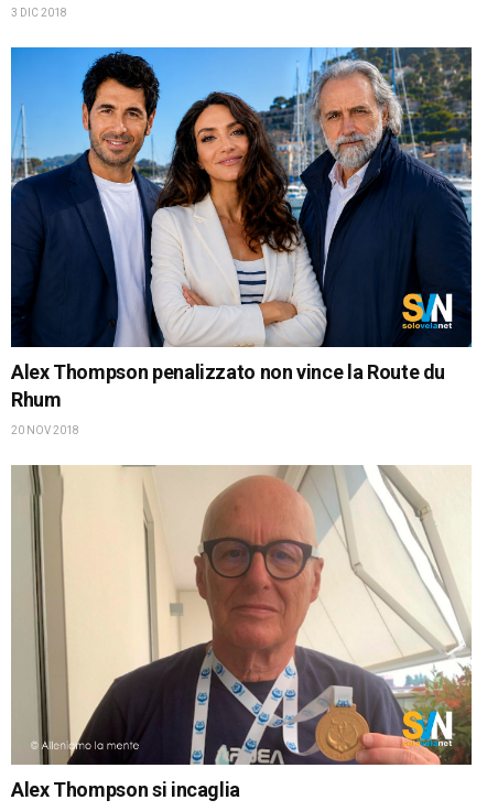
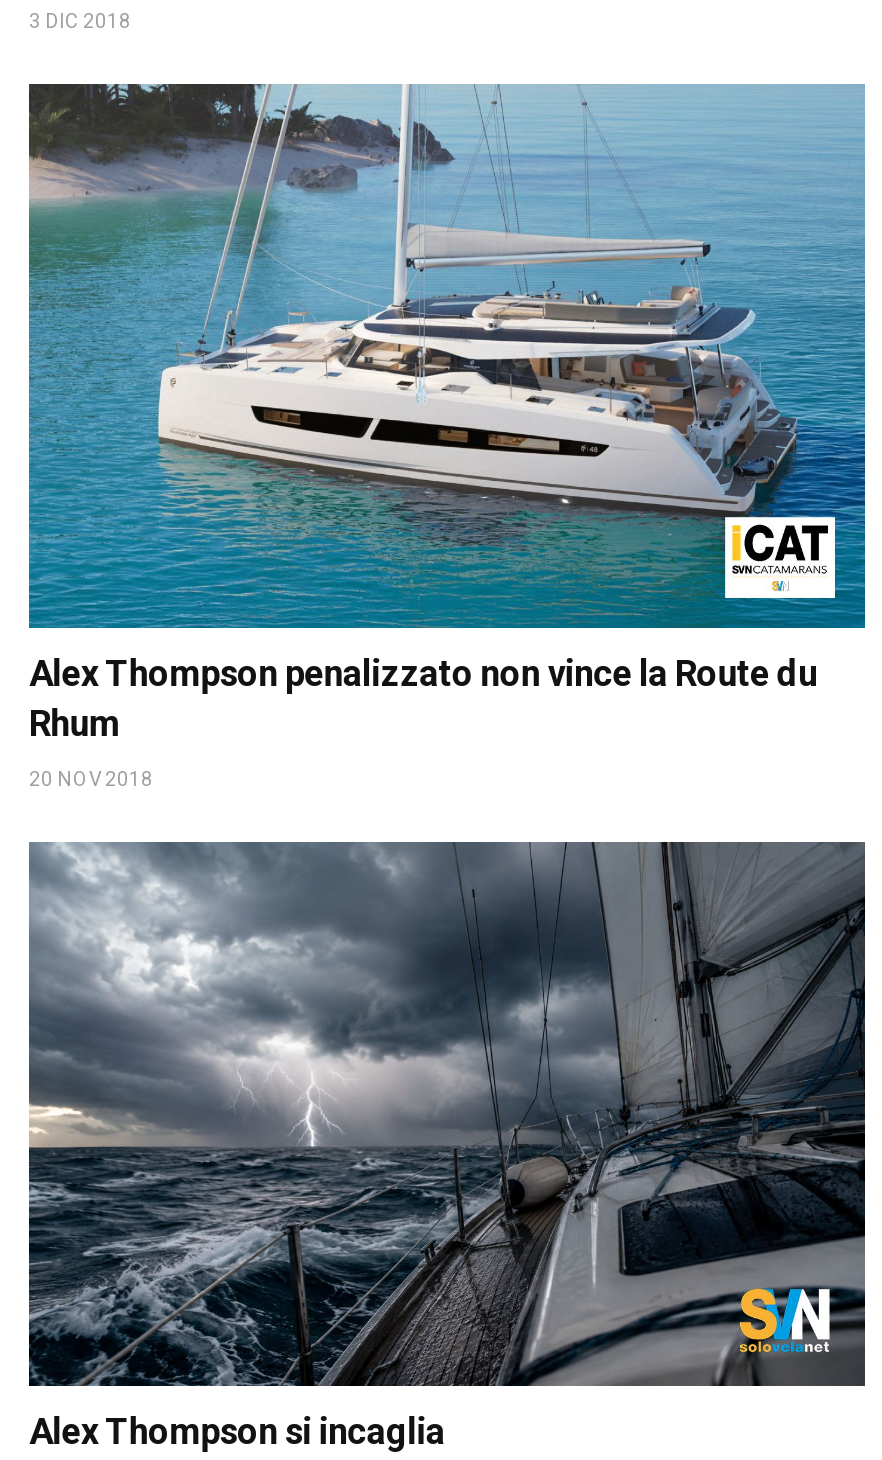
- [image]
+ [image]

- [image]
+ [image]
